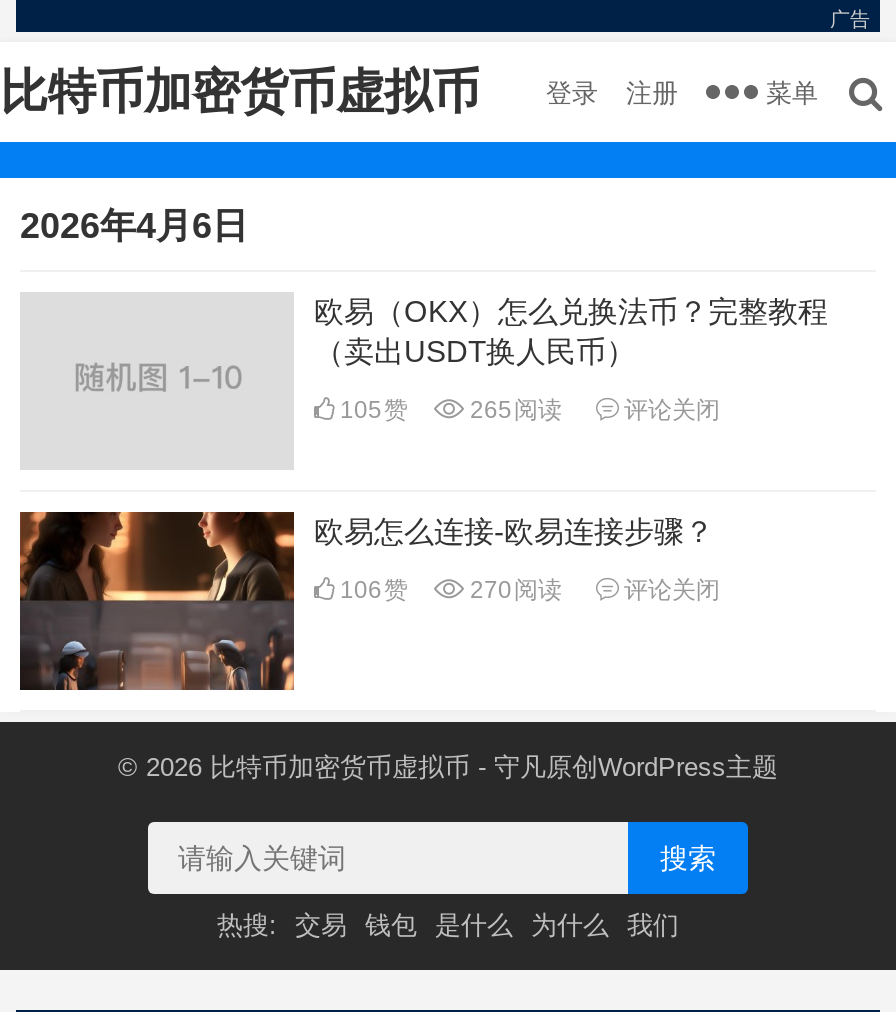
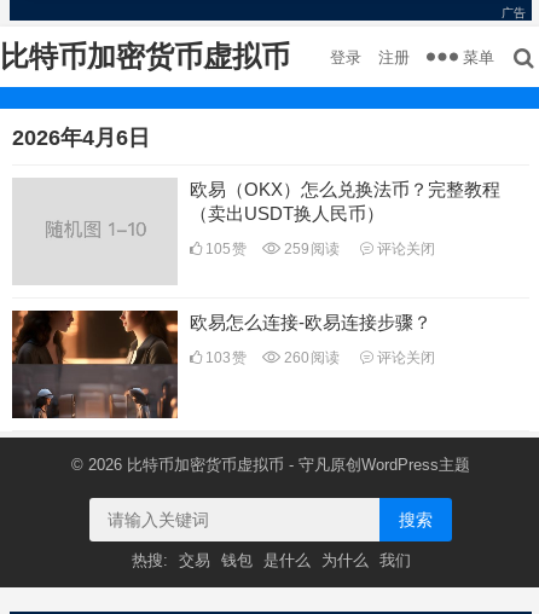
- 105赞 265阅读 评论关闭
+ 105赞 259阅读 评论关闭

- 106赞
+ 103赞

- 270阅读
+ 260阅读
